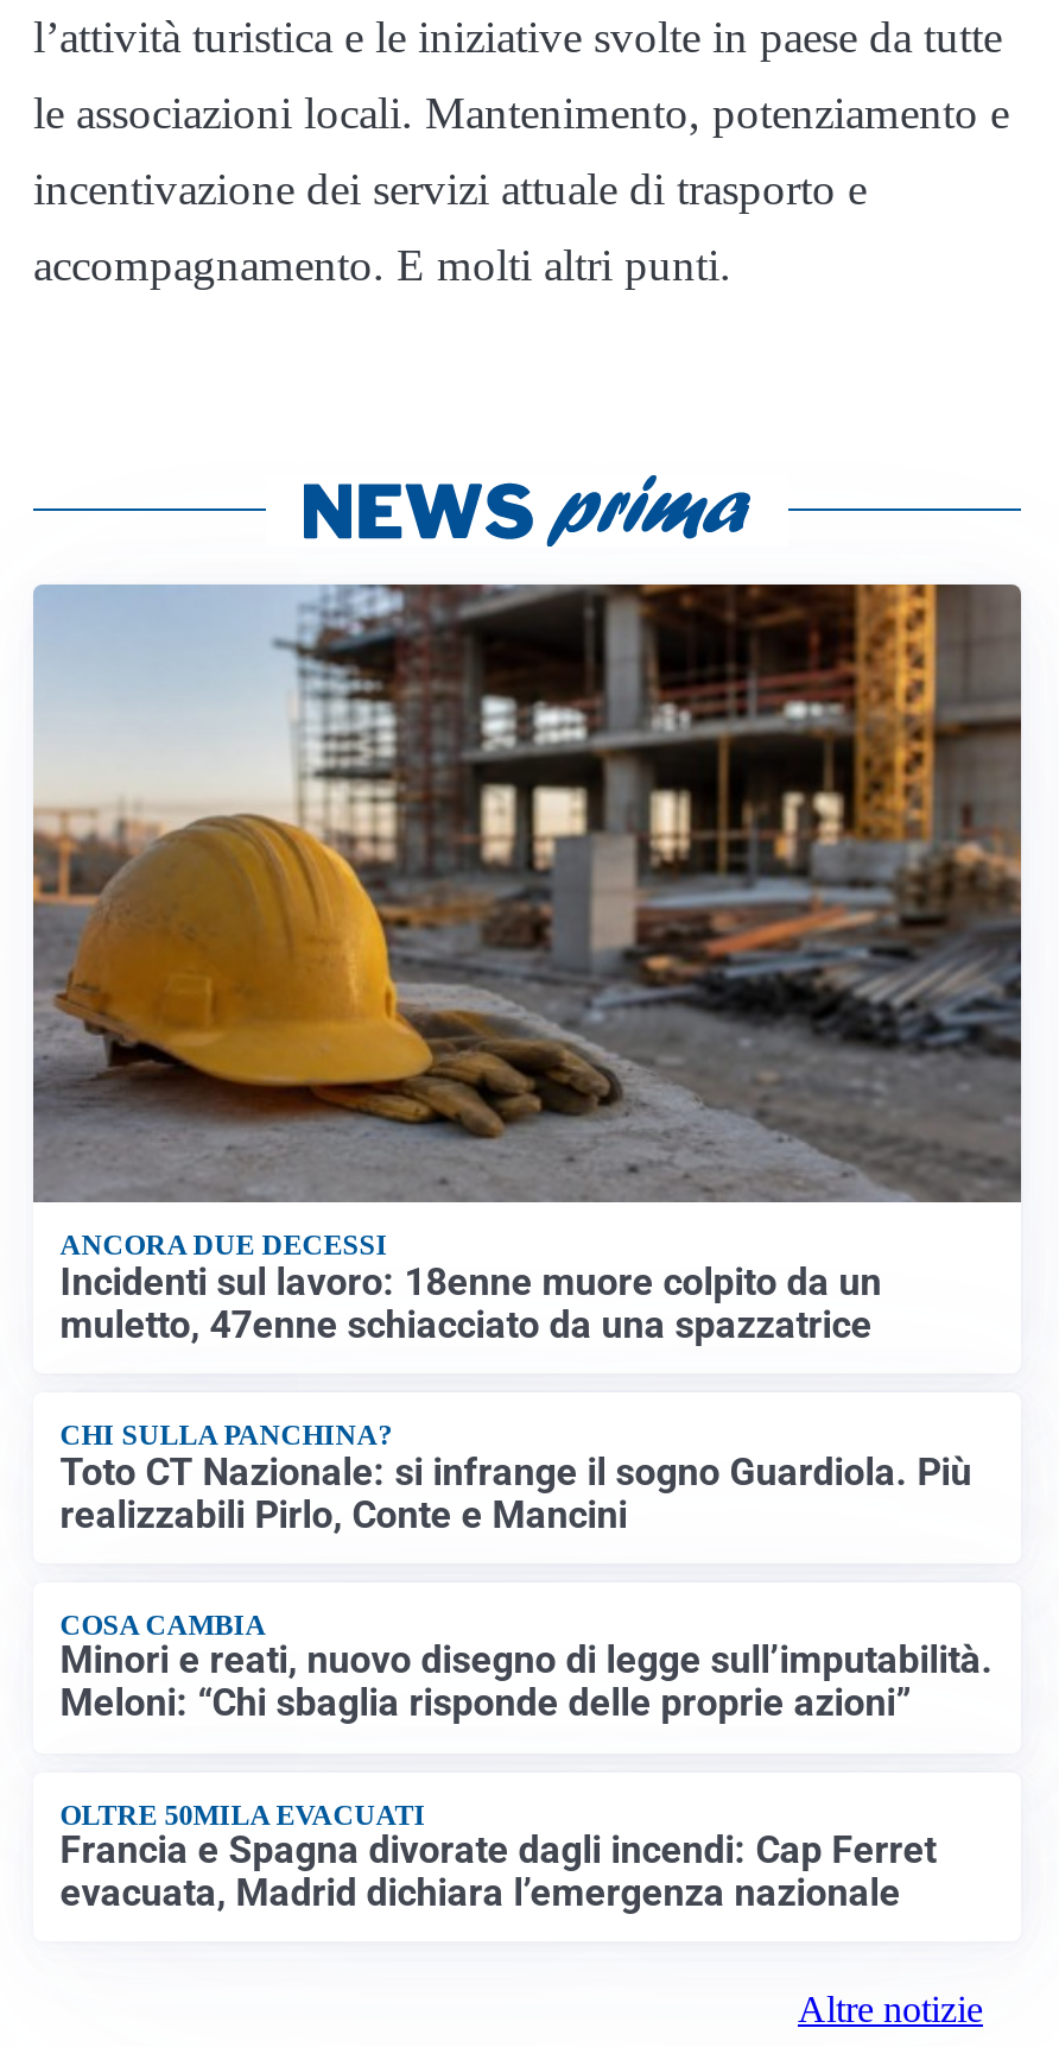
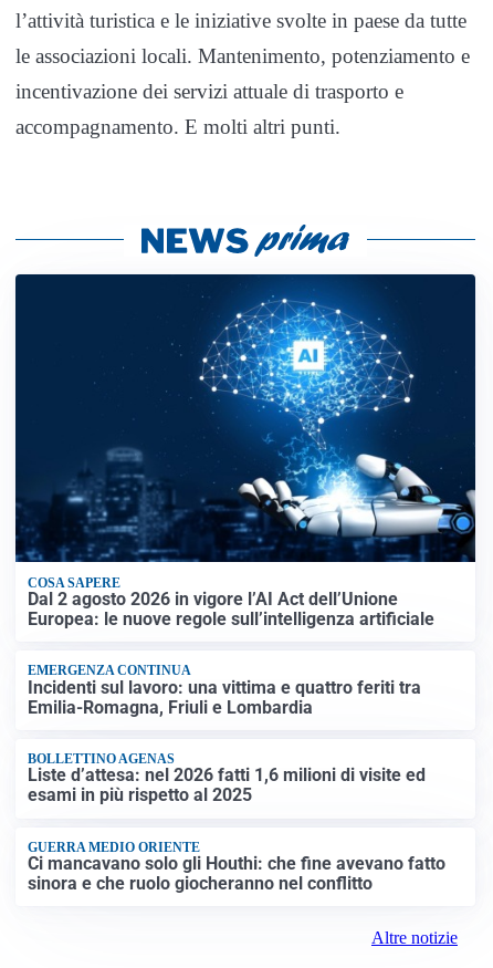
- [image]
- ANCORA DUE DECESSI
- Incidenti sul lavoro: 18enne muore colpito da un
- muletto, 47enne schiacciato da una spazzatrice
+ [image]
+ COSA SAPERE
+ Dal 2 agosto 2026 in vigore l’AI Act dell’Unione
+ Europea: le nuove regole sull’intelligenza artificiale

- CHI SULLA PANCHINA?
- Toto CT Nazionale: si infrange il sogno Guardiola. Più
- realizzabili Pirlo, Conte e Mancini
+ EMERGENZA CONTINUA
+ Incidenti sul lavoro: una vittima e quattro feriti tra
+ Emilia-Romagna, Friuli e Lombardia

- COSA CAMBIA
- Minori e reati, nuovo disegno di legge sull’imputabilità.
- Meloni: “Chi sbaglia risponde delle proprie azioni”
+ BOLLETTINO AGENAS
+ Liste d’attesa: nel 2026 fatti 1,6 milioni di visite ed
+ esami in più rispetto al 2025

- OLTRE 50MILA EVACUATI
- Francia e Spagna divorate dagli incendi: Cap Ferret
- evacuata, Madrid dichiara l’emergenza nazionale
+ GUERRA MEDIO ORIENTE
+ Ci mancavano solo gli Houthi: che fine avevano fatto
+ sinora e che ruolo giocheranno nel conflitto
